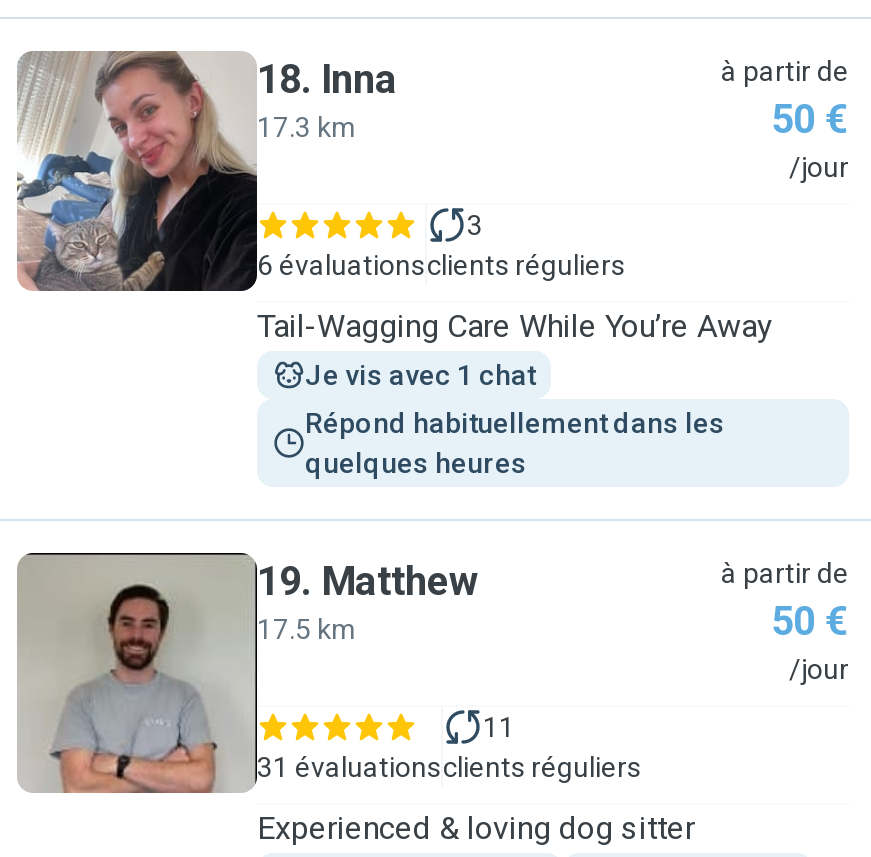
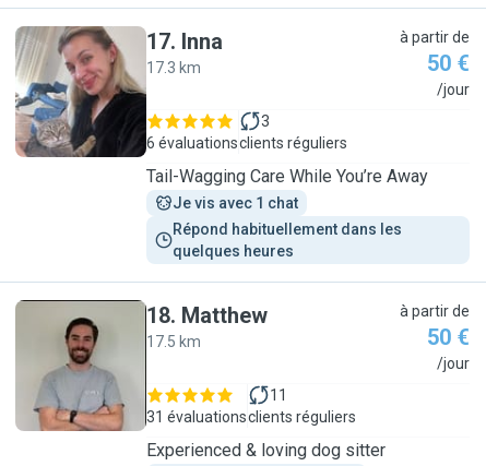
- 18. Inna
+ 17. Inna

- 19. Matthew
+ 18. Matthew
